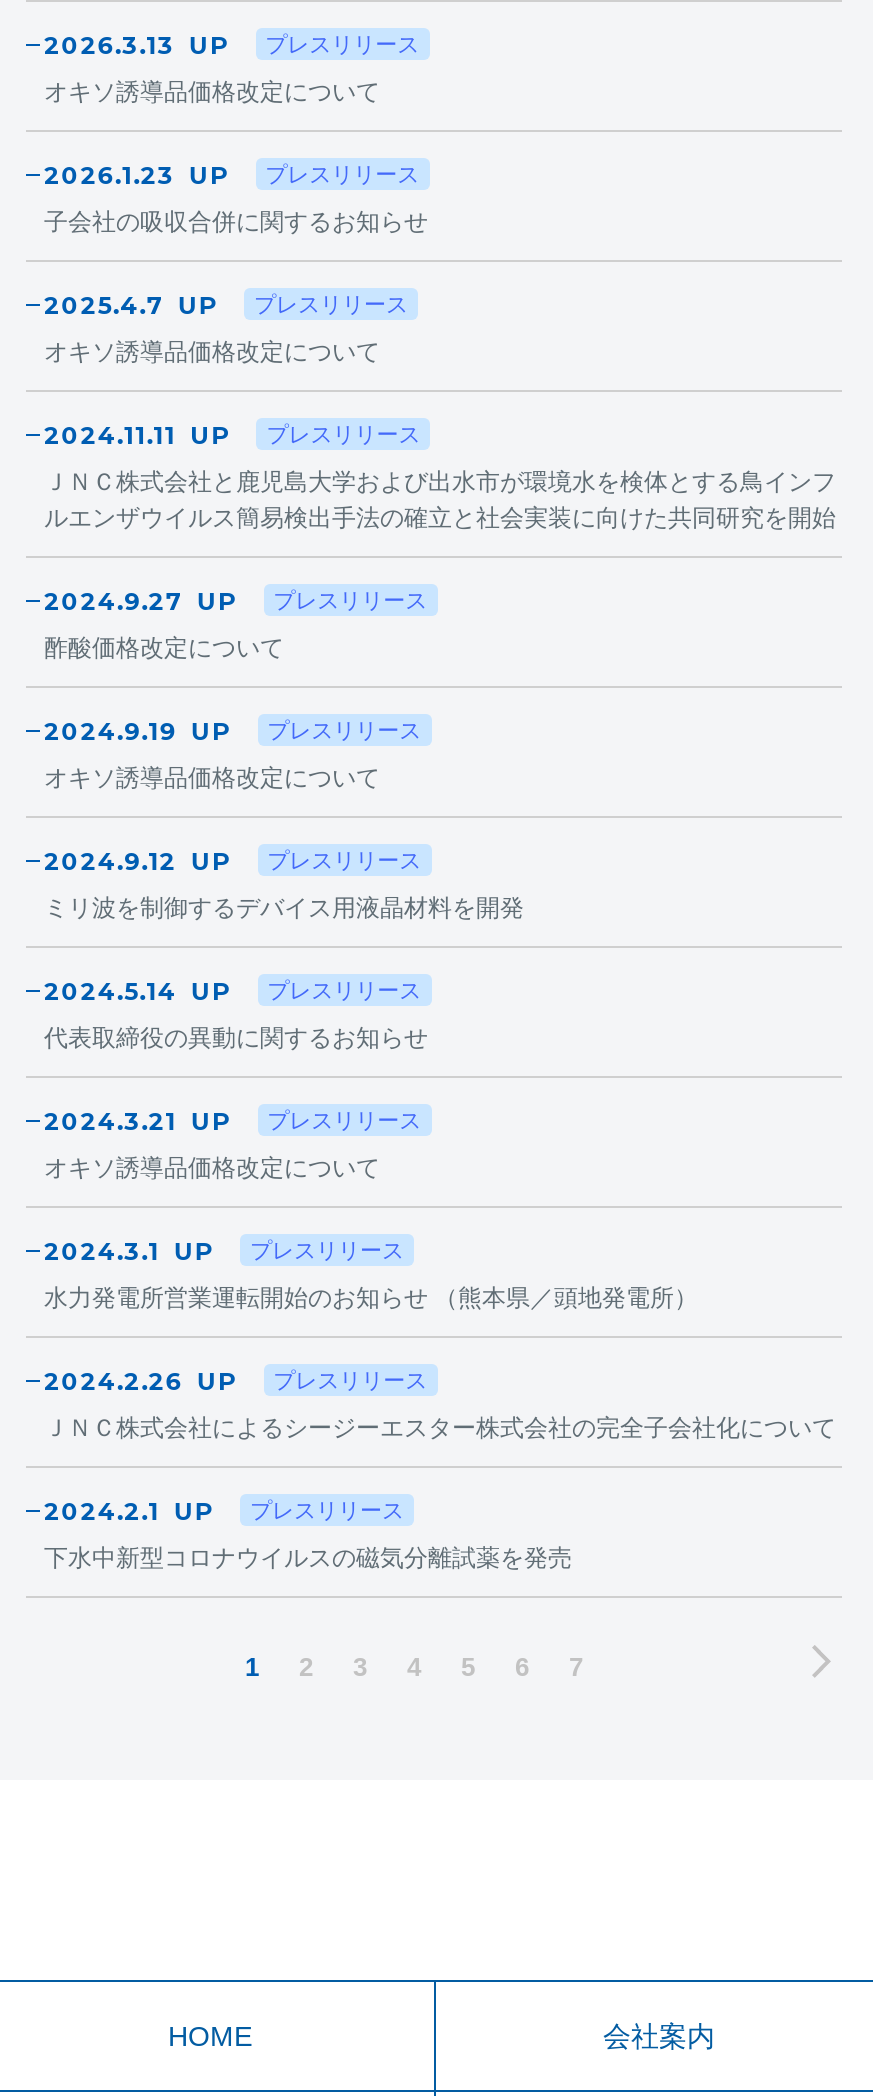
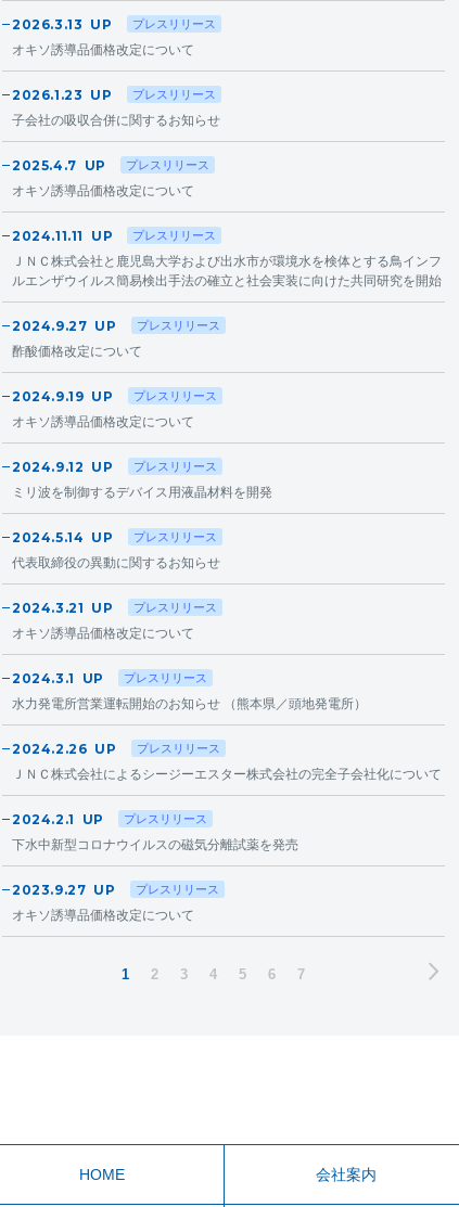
+ 2023.9.27 UP
+ プレスリリース
+ オキソ誘導品価格改定について
